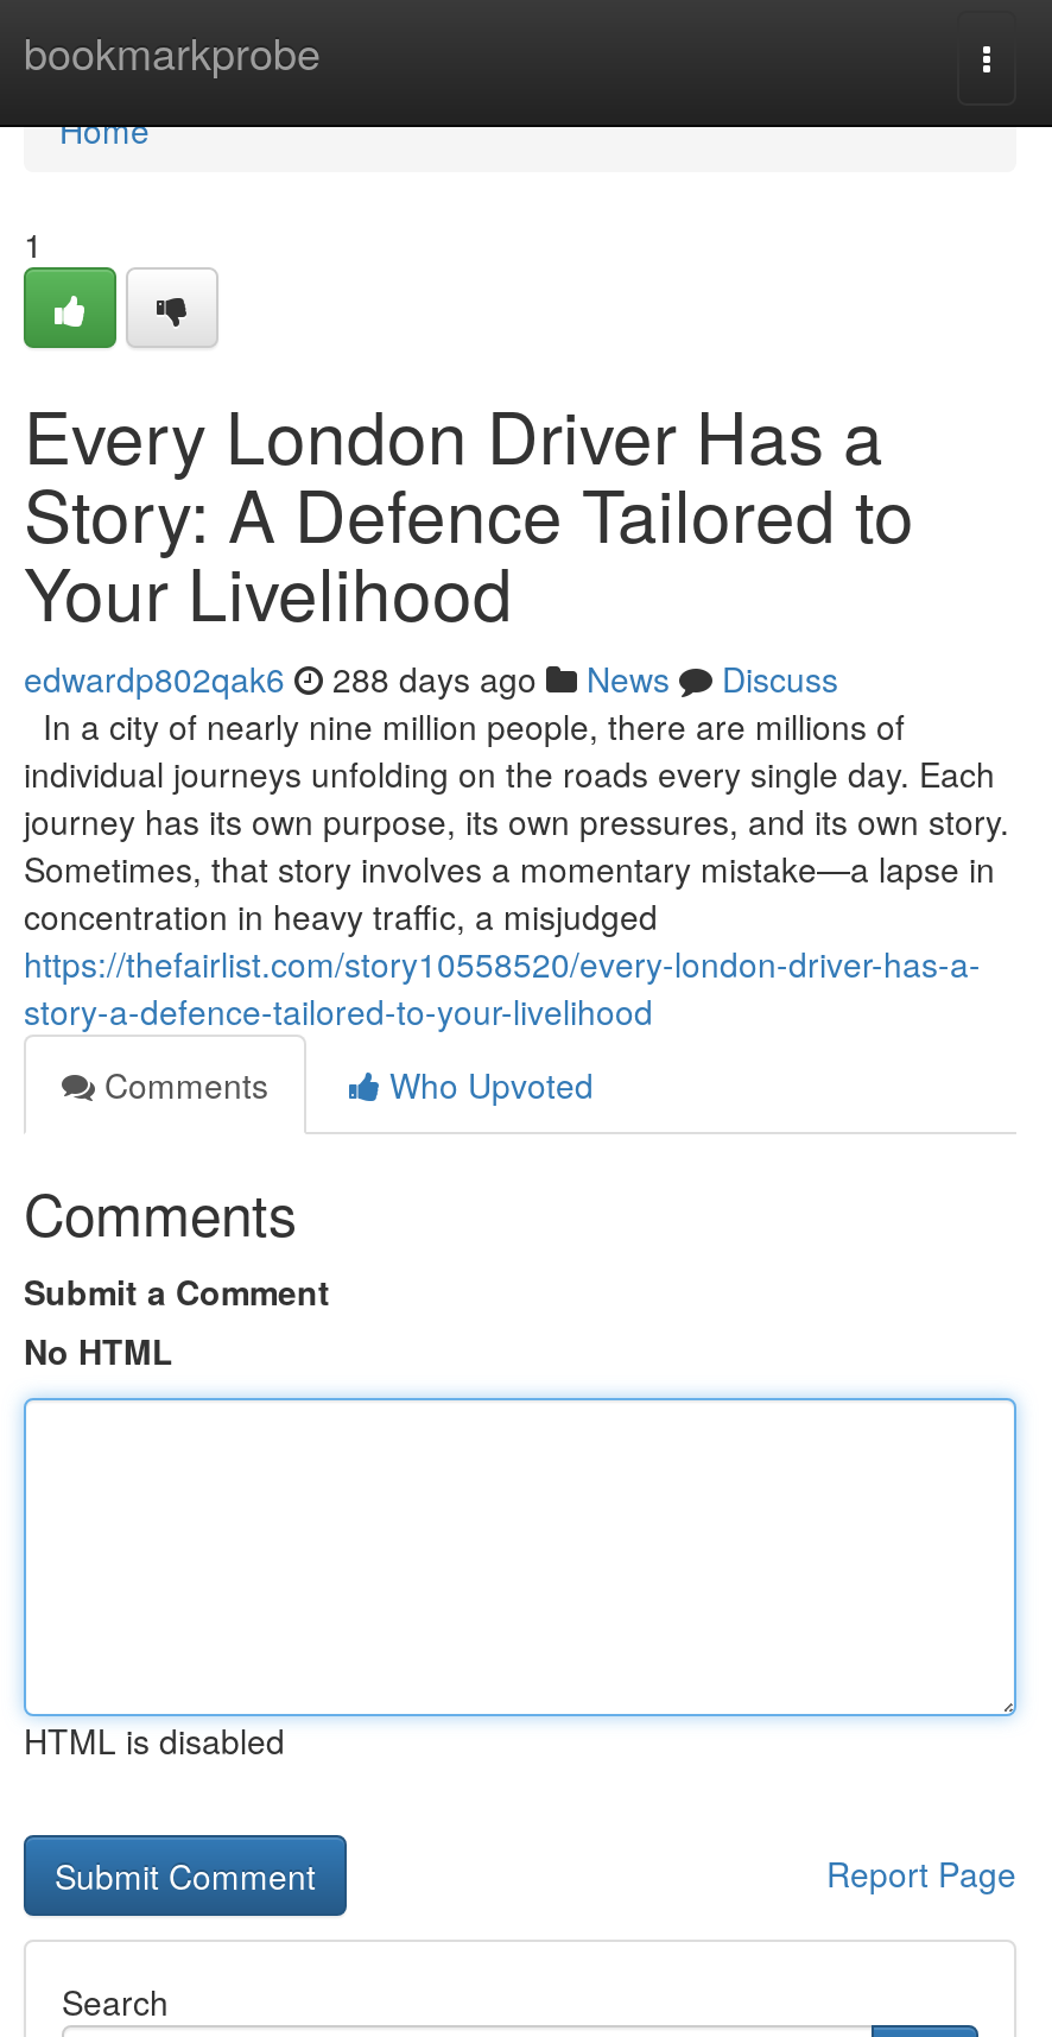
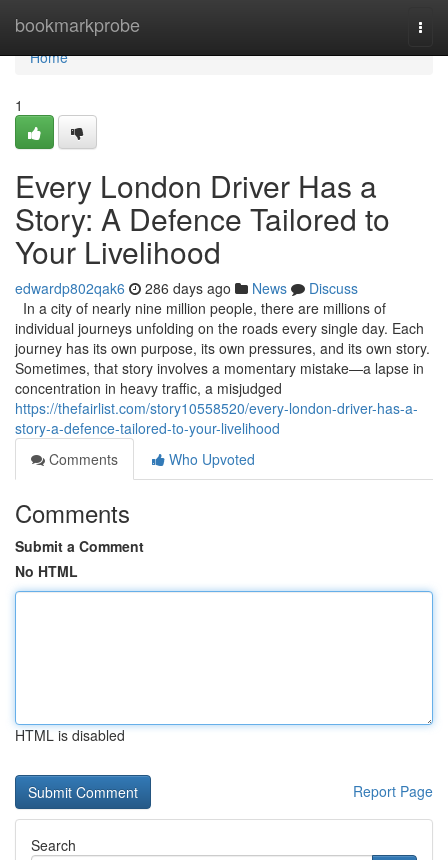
- edwardp802qak6 288 days ago News Discuss
+ edwardp802qak6 286 days ago News Discuss
